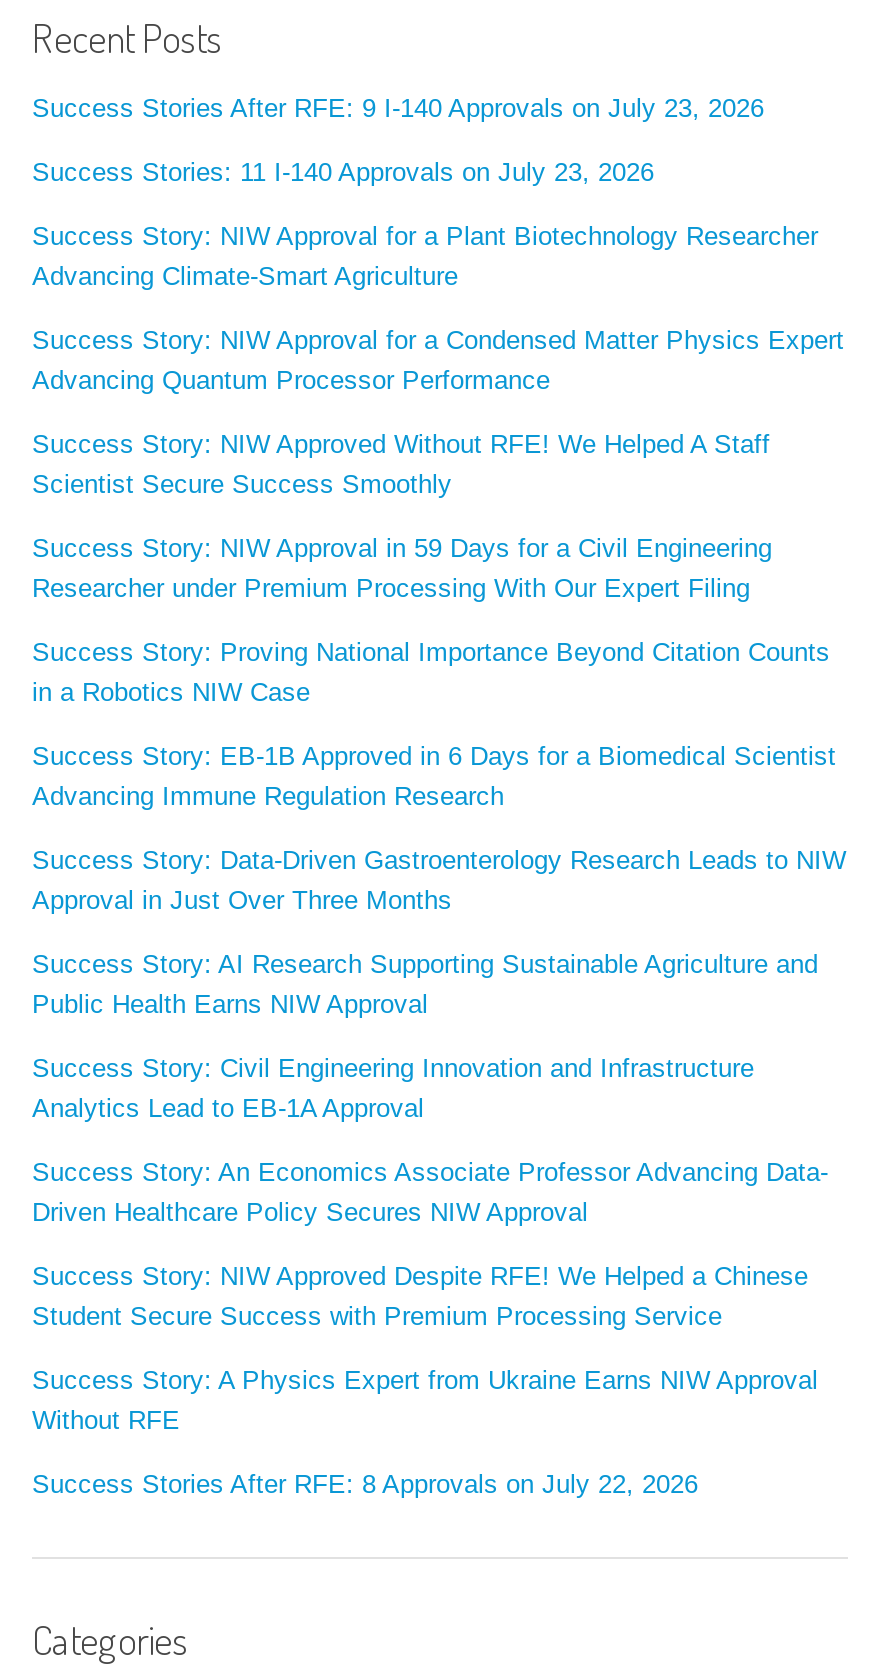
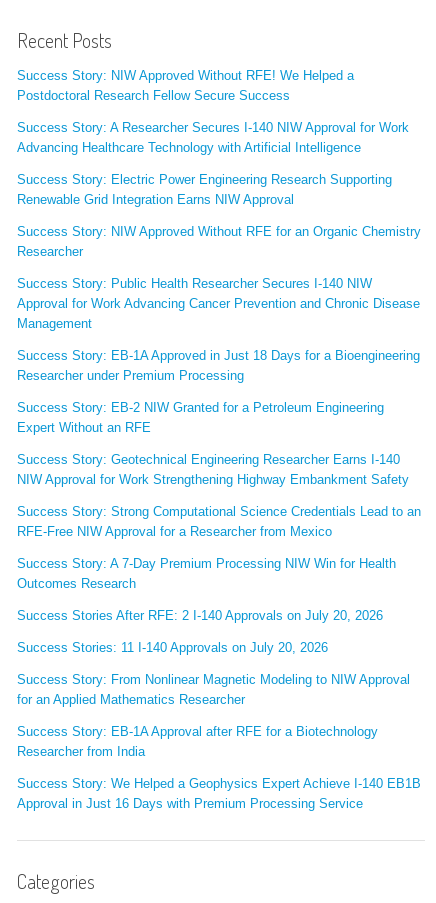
- Success Stories After RFE: 9 I-140 Approvals on July 23, 2026
+ Success Story: NIW Approved Without RFE! We Helped a
+ Postdoctoral Research Fellow Secure Success

- Success Stories: 11 I-140 Approvals on July 23, 2026
+ Success Story: A Researcher Secures I-140 NIW Approval for Work
+ Advancing Healthcare Technology with Artificial Intelligence

- Success Story: NIW Approval for a Plant Biotechnology Researcher
- Advancing Climate-Smart Agriculture
+ Success Story: Electric Power Engineering Research Supporting
+ Renewable Grid Integration Earns NIW Approval

- Success Story: NIW Approval for a Condensed Matter Physics Expert
- Advancing Quantum Processor Performance
+ Success Story: NIW Approved Without RFE for an Organic Chemistry
+ Researcher

- Success Story: NIW Approved Without RFE! We Helped A Staff
- Scientist Secure Success Smoothly
+ Success Story: Public Health Researcher Secures I-140 NIW
+ Approval for Work Advancing Cancer Prevention and Chronic Disease
+ Management

- Success Story: NIW Approval in 59 Days for a Civil Engineering
- Researcher under Premium Processing With Our Expert Filing
+ Success Story: EB-1A Approved in Just 18 Days for a Bioengineering
+ Researcher under Premium Processing

- Success Story: Proving National Importance Beyond Citation Counts
- in a Robotics NIW Case
+ Success Story: EB-2 NIW Granted for a Petroleum Engineering
+ Expert Without an RFE

- Success Story: EB-1B Approved in 6 Days for a Biomedical Scientist
- Advancing Immune Regulation Research
+ Success Story: Geotechnical Engineering Researcher Earns I-140
+ NIW Approval for Work Strengthening Highway Embankment Safety

- Success Story: Data-Driven Gastroenterology Research Leads to NIW
- Approval in Just Over Three Months
+ Success Story: Strong Computational Science Credentials Lead to an
+ RFE-Free NIW Approval for a Researcher from Mexico

- Success Story: AI Research Supporting Sustainable Agriculture and
- Public Health Earns NIW Approval
+ Success Story: A 7-Day Premium Processing NIW Win for Health
+ Outcomes Research

- Success Story: Civil Engineering Innovation and Infrastructure
- Analytics Lead to EB-1A Approval
+ Success Stories After RFE: 2 I-140 Approvals on July 20, 2026

- Success Story: An Economics Associate Professor Advancing Data-
- Driven Healthcare Policy Secures NIW Approval
+ Success Stories: 11 I-140 Approvals on July 20, 2026

- Success Story: NIW Approved Despite RFE! We Helped a Chinese
- Student Secure Success with Premium Processing Service
+ Success Story: From Nonlinear Magnetic Modeling to NIW Approval
+ for an Applied Mathematics Researcher

- Success Story: A Physics Expert from Ukraine Earns NIW Approval
- Without RFE
+ Success Story: EB-1A Approval after RFE for a Biotechnology
+ Researcher from India

- Success Stories After RFE: 8 Approvals on July 22, 2026
+ Success Story: We Helped a Geophysics Expert Achieve I-140 EB1B
+ Approval in Just 16 Days with Premium Processing Service
